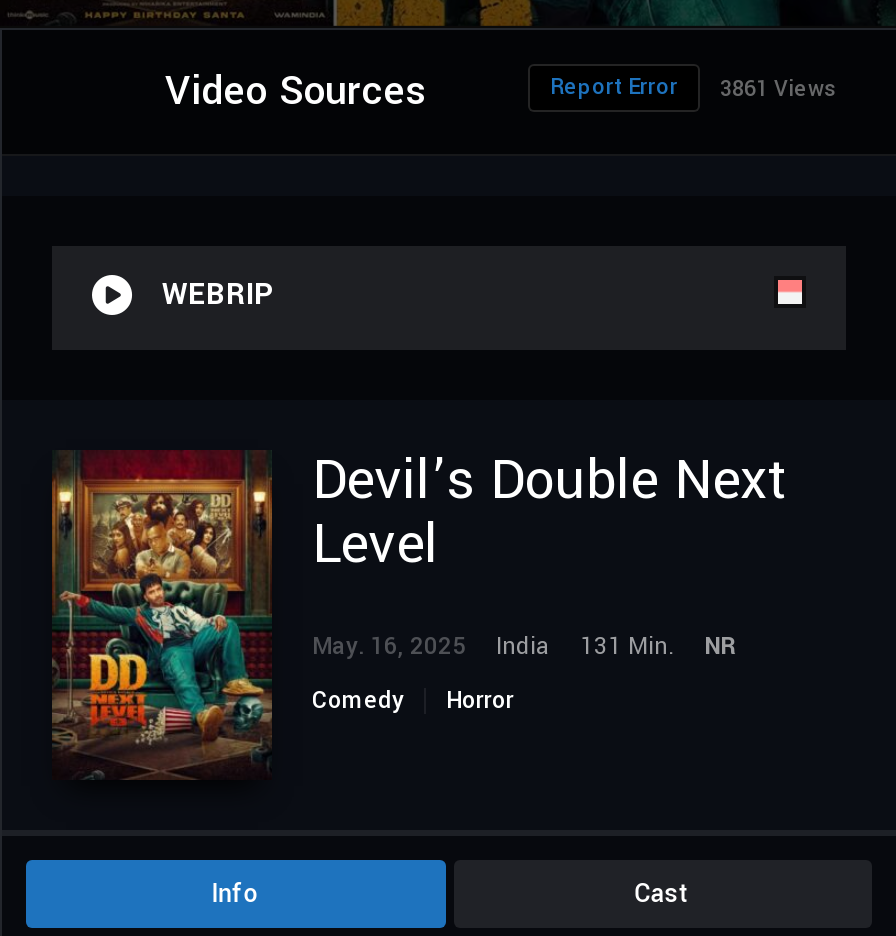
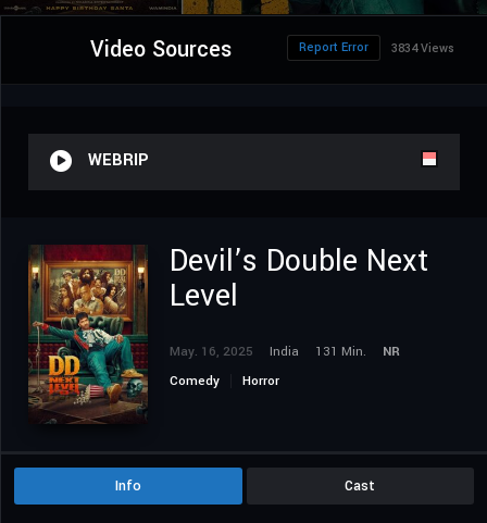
- Report Error 3861 Views
+ Report Error 3834 Views
